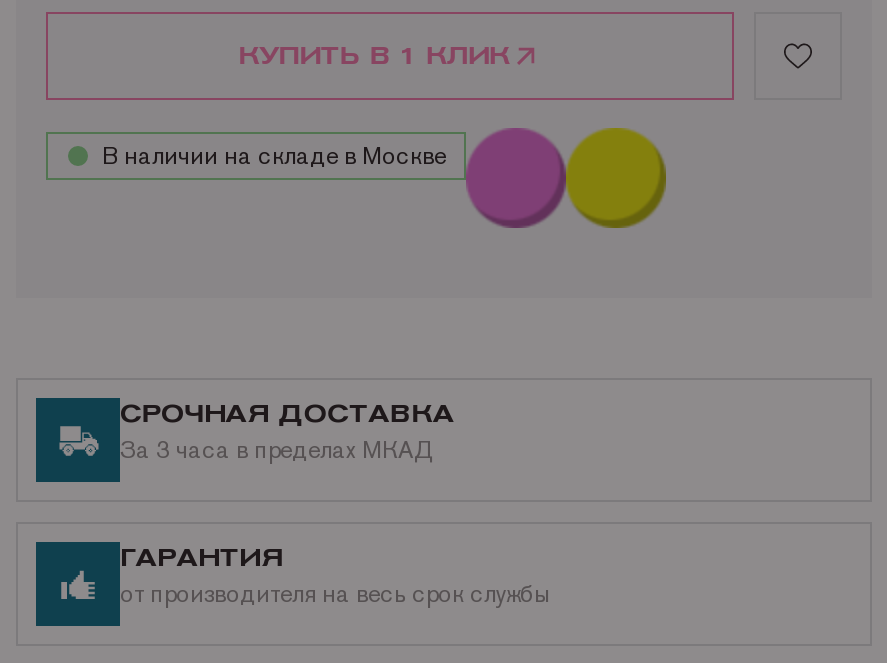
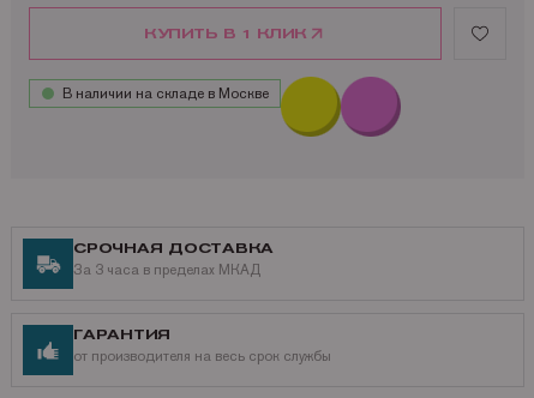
- [image]
+ [image]
